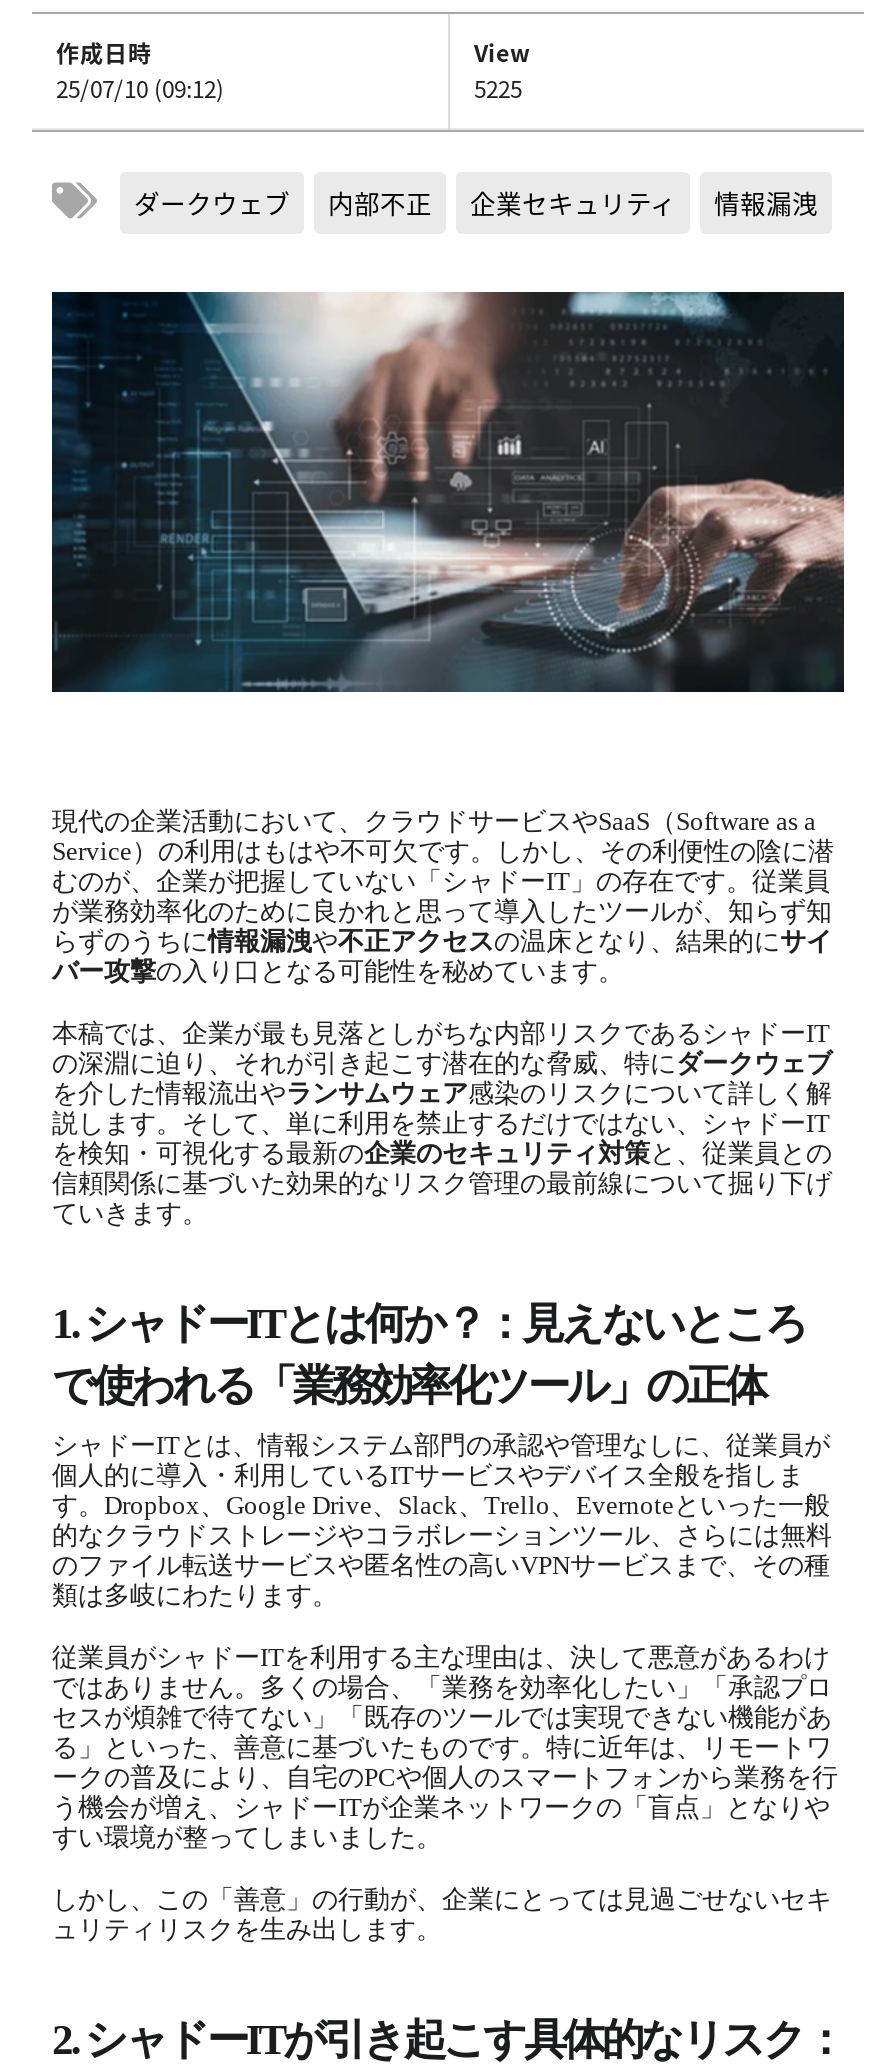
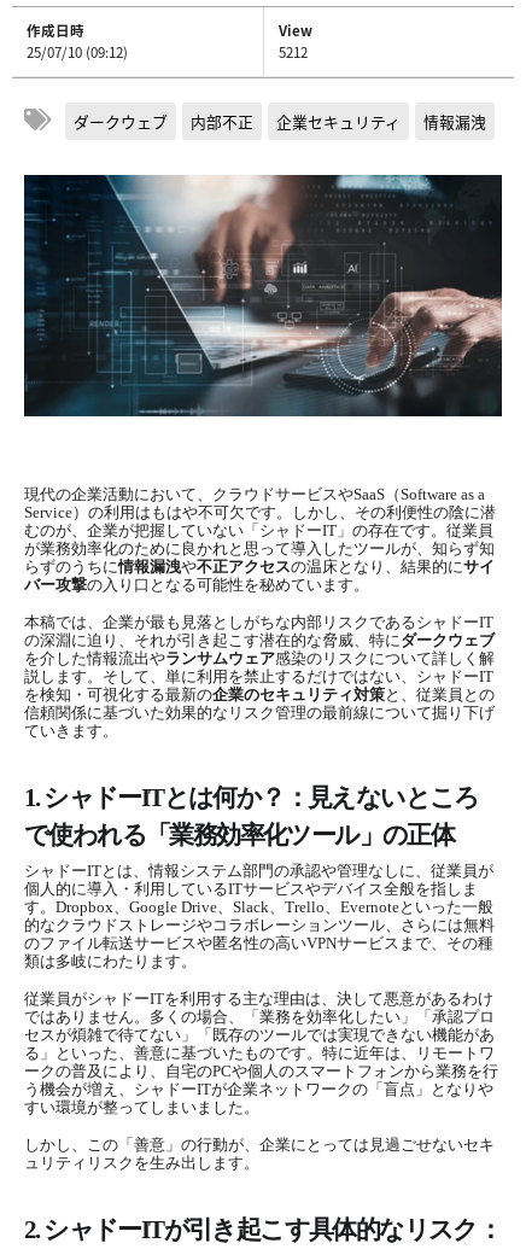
- 5225
+ 5212
